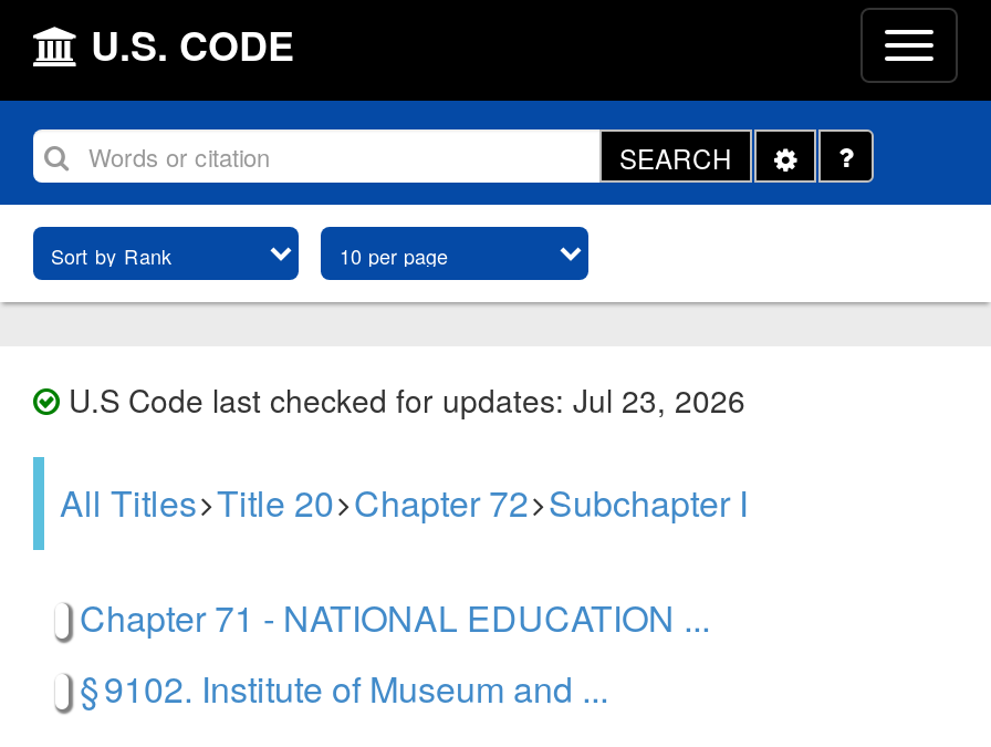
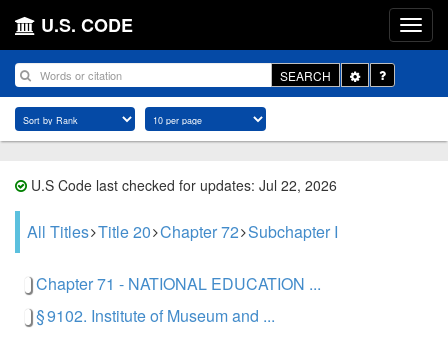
- U.S Code last checked for updates: Jul 23, 2026
+ U.S Code last checked for updates: Jul 22, 2026
